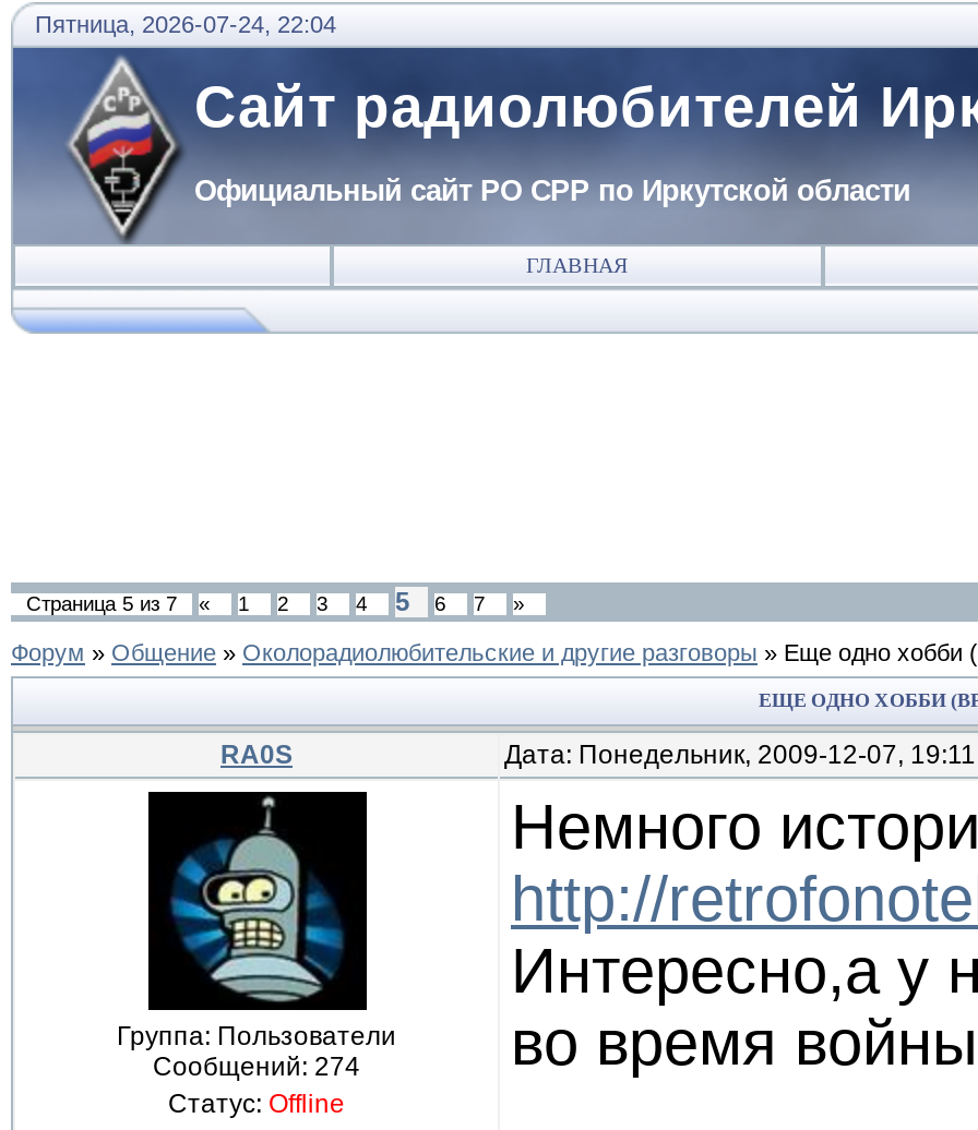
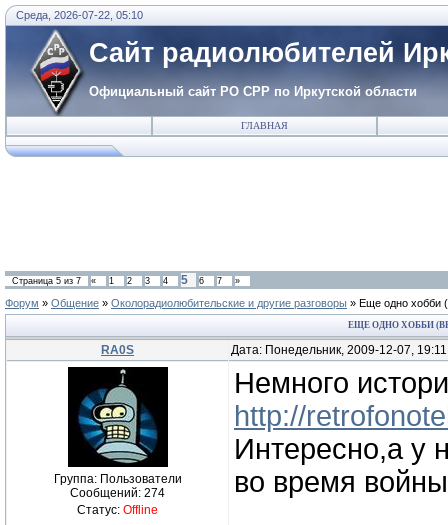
- Пятница, 2026-07-24, 22:04
+ Среда, 2026-07-22, 05:10
